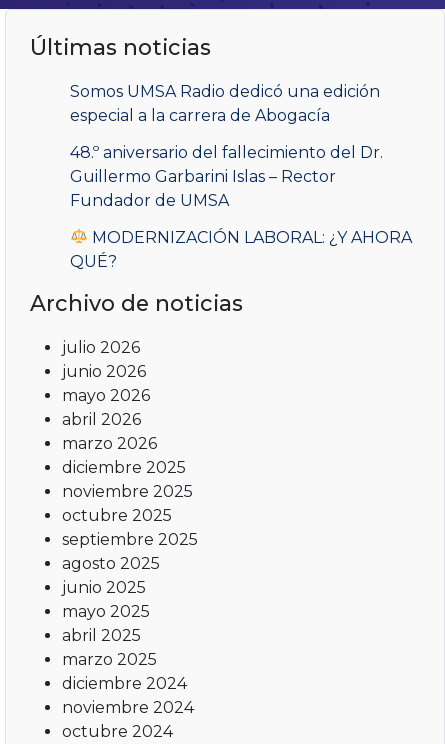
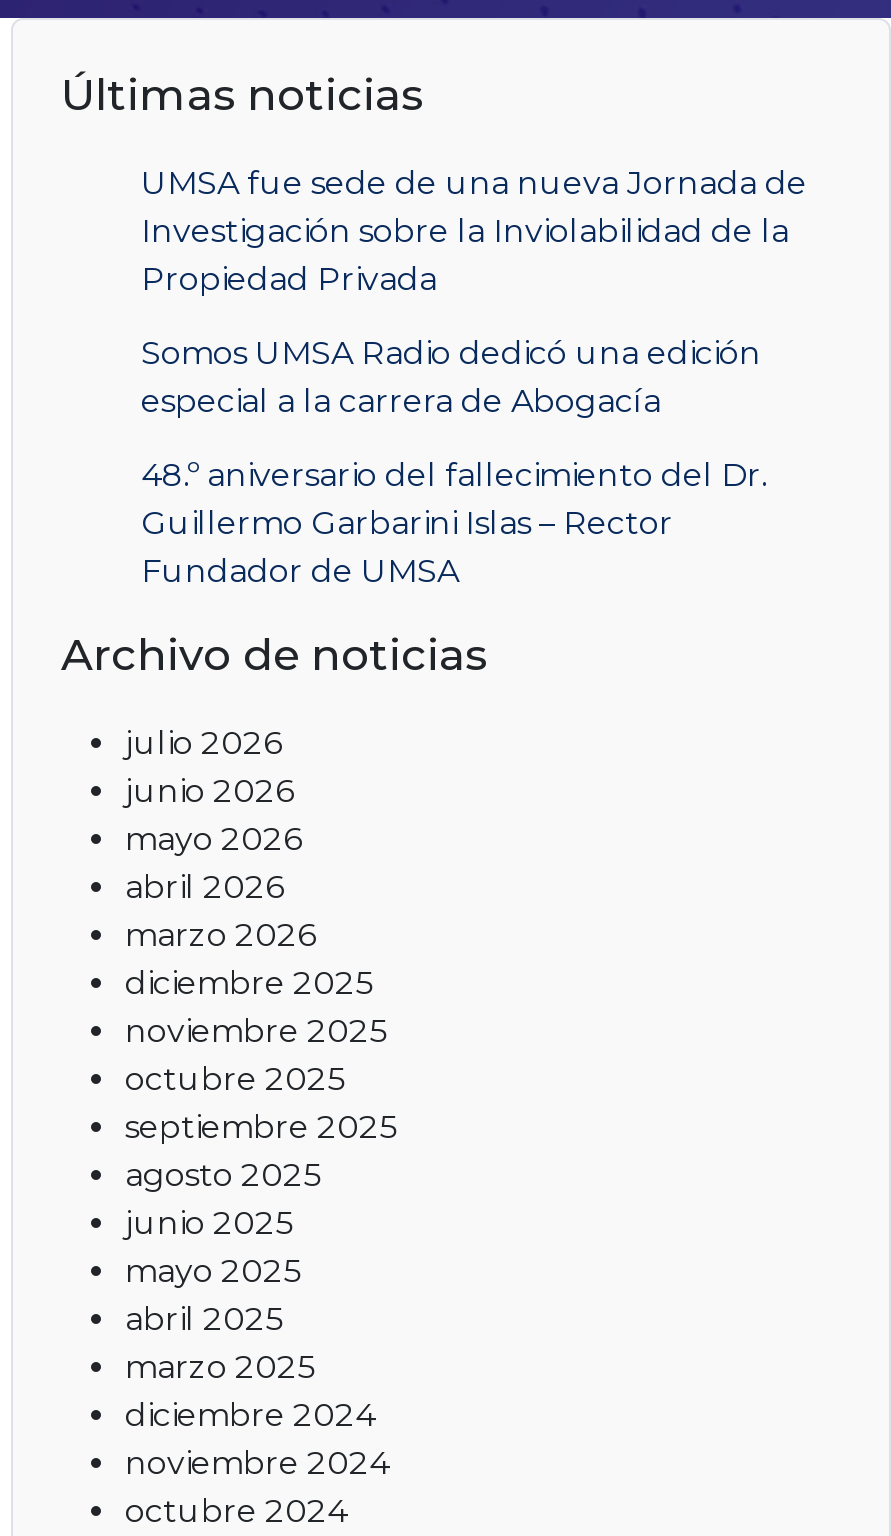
+ UMSA fue sede de una nueva Jornada de
+ Investigación sobre la Inviolabilidad de la
+ Propiedad Privada

moved down: Somos UMSA Radio dedicó una edición | especial a la carrera de Abogacía | 48.º aniversario del fallecimiento del Dr. | Guillermo Garbarini Islas – Rector | Fundador de UMSA

- MODERNIZACIÓN LABORAL: ¿Y AHORA
- QUÉ?
